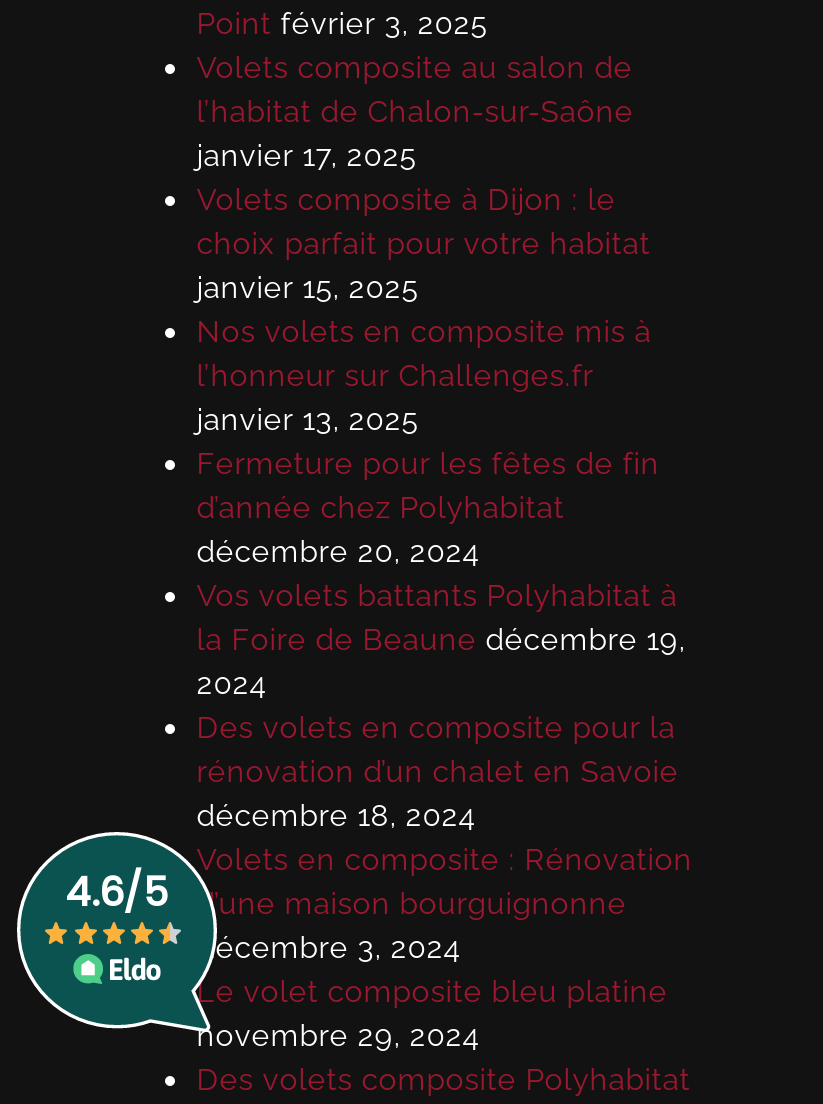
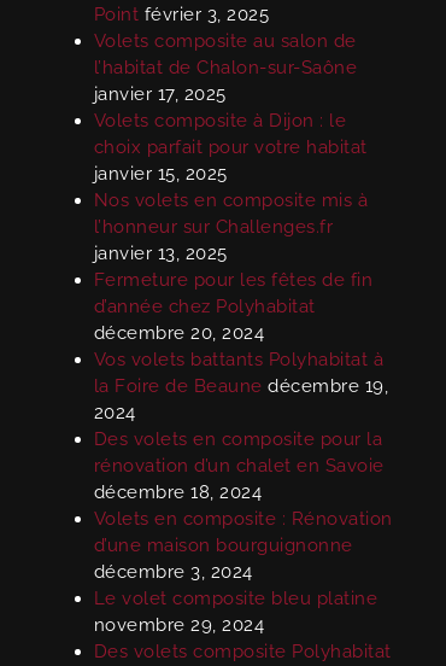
- [image]
